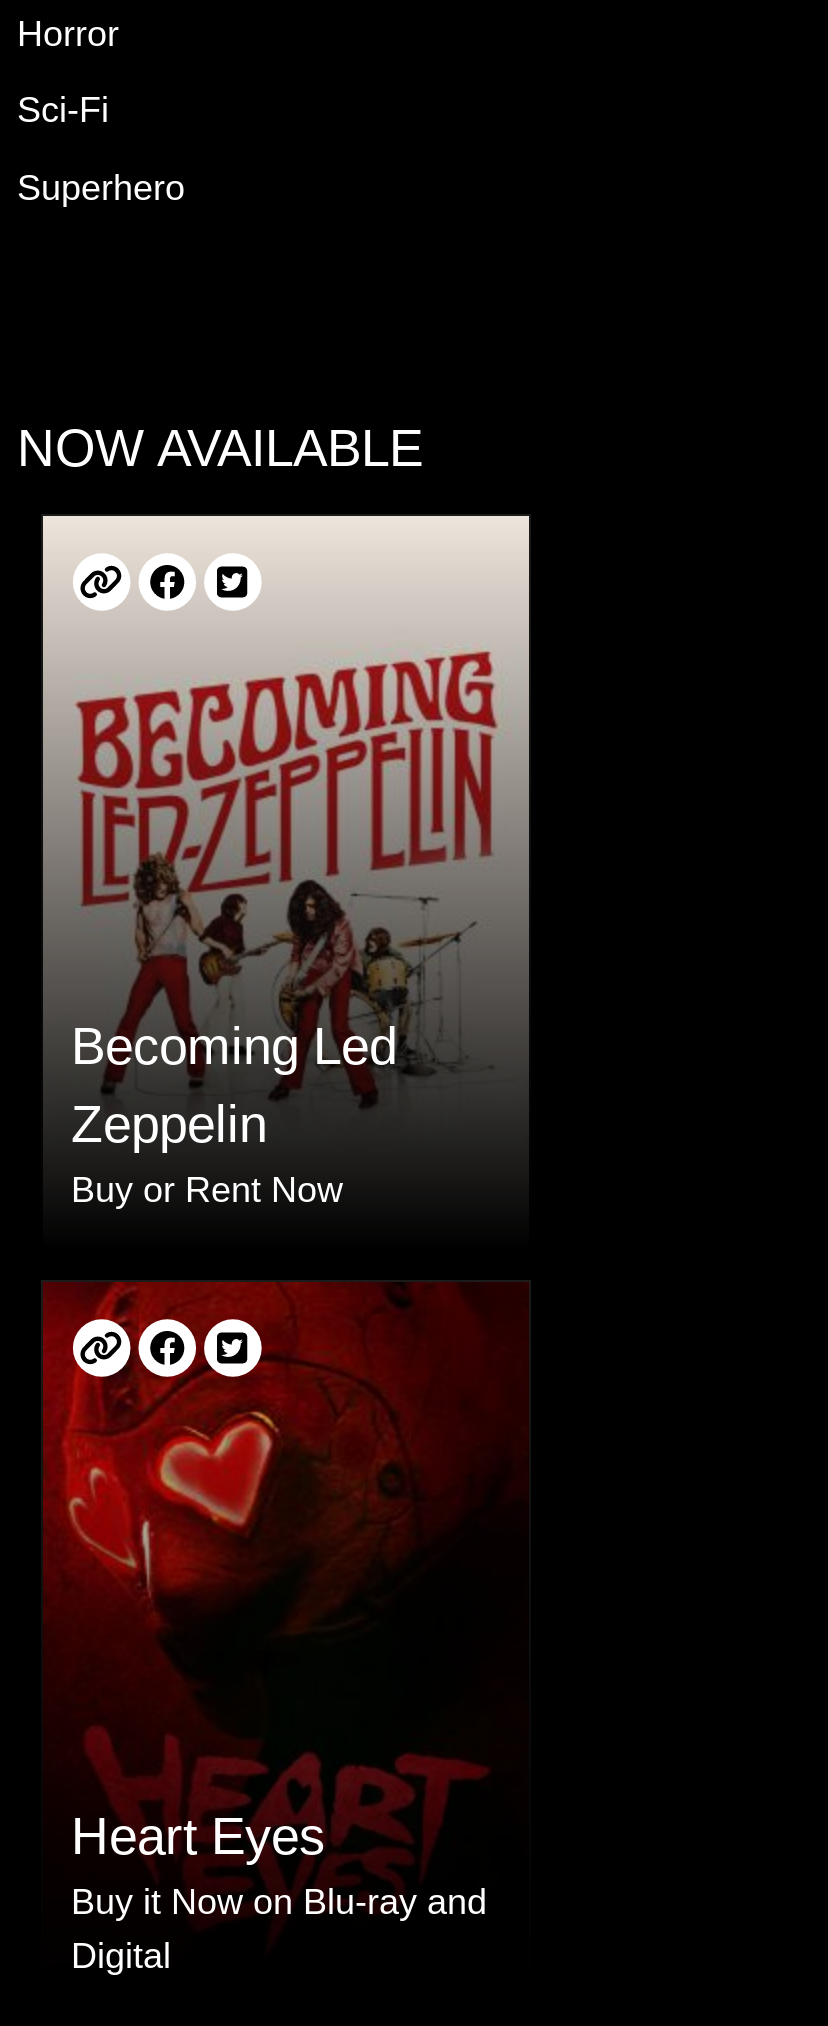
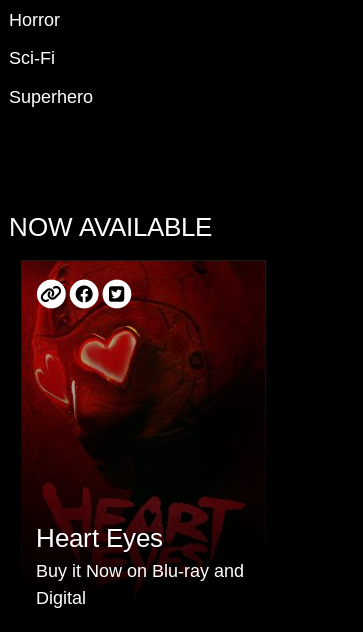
- [image]
- Becoming Led
- Zeppelin
- Buy or Rent Now
